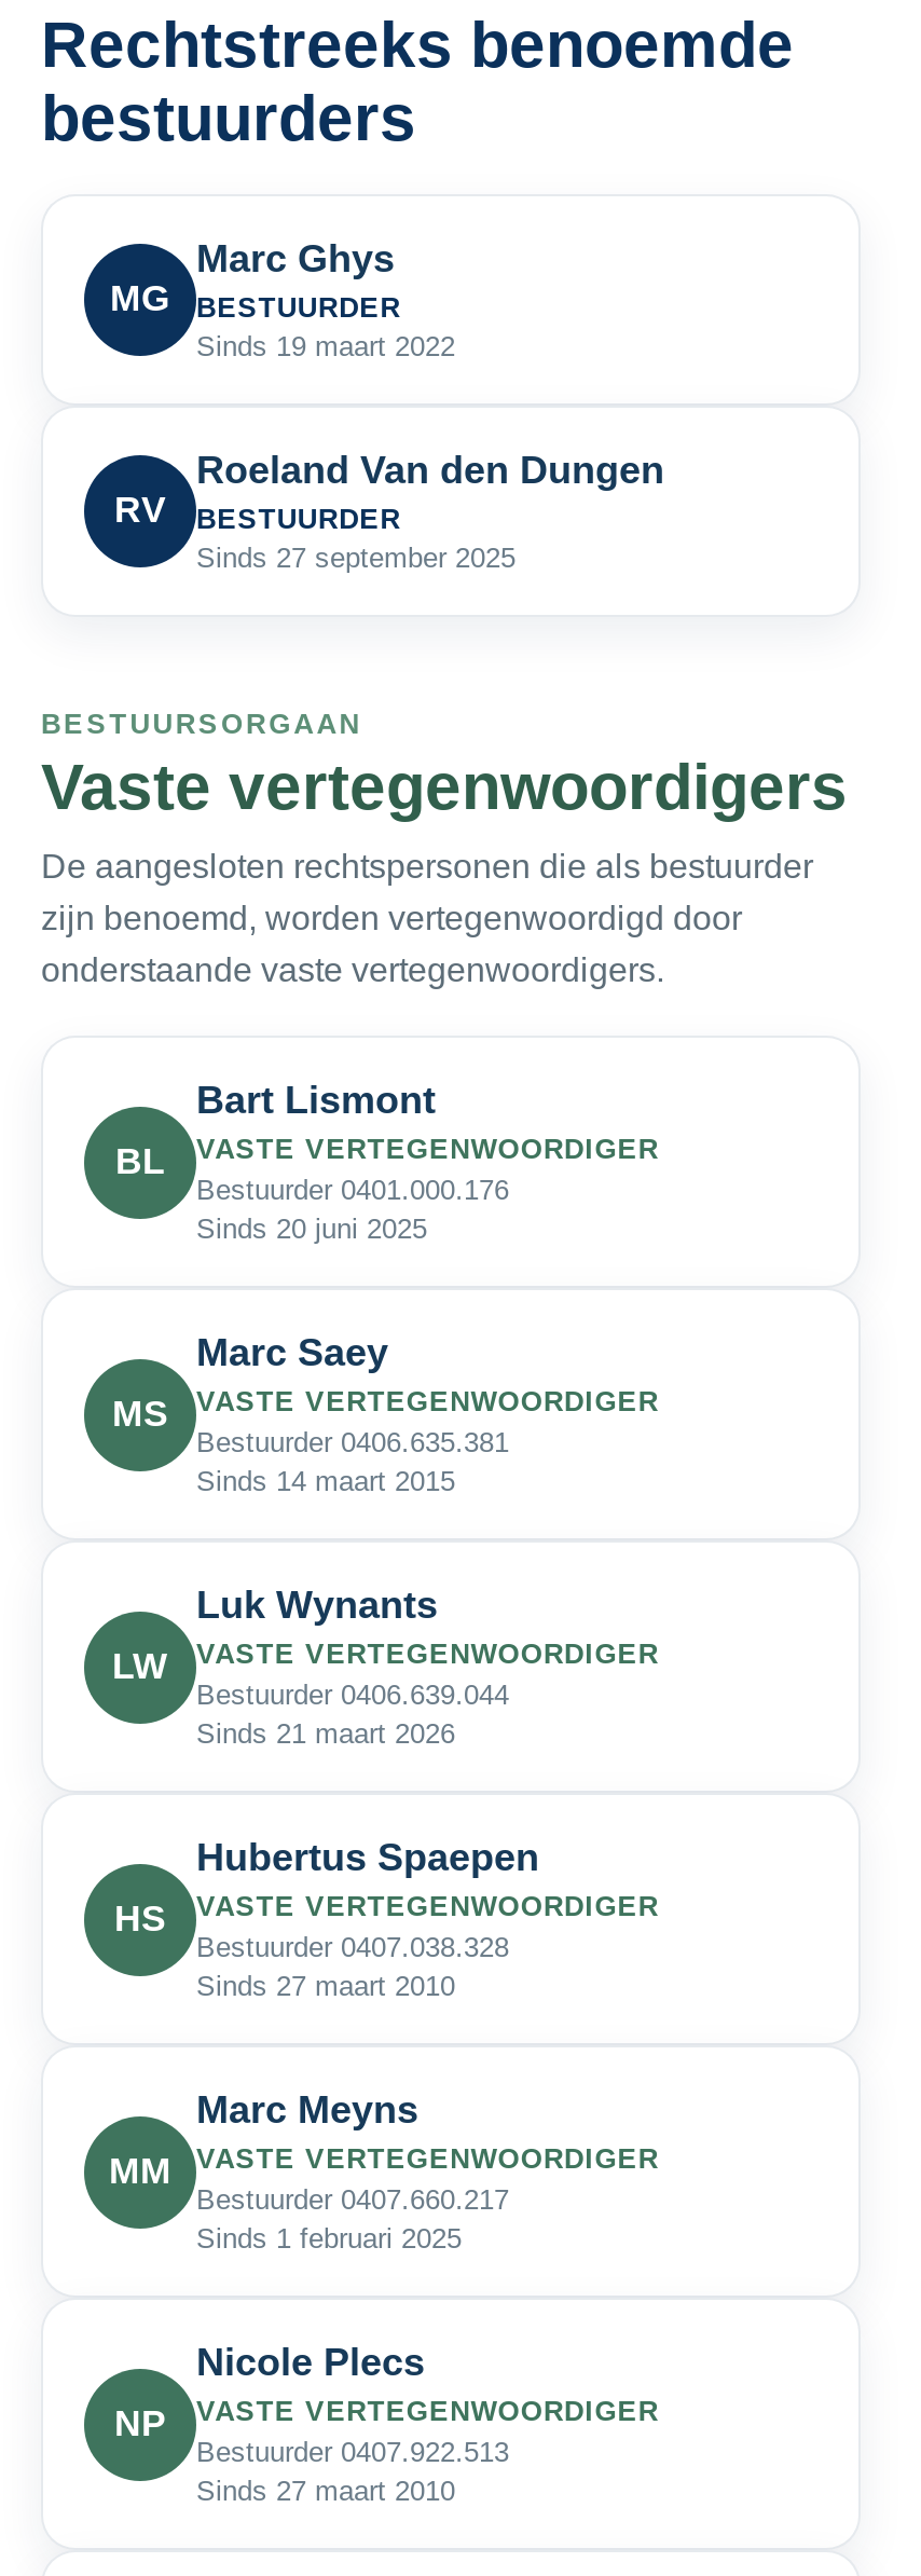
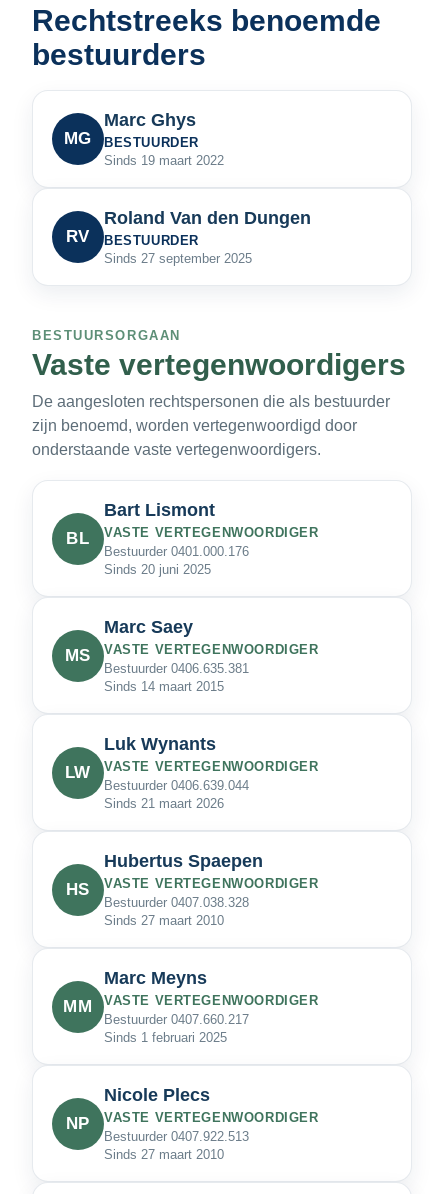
- Roeland Van den Dungen
+ Roland Van den Dungen
